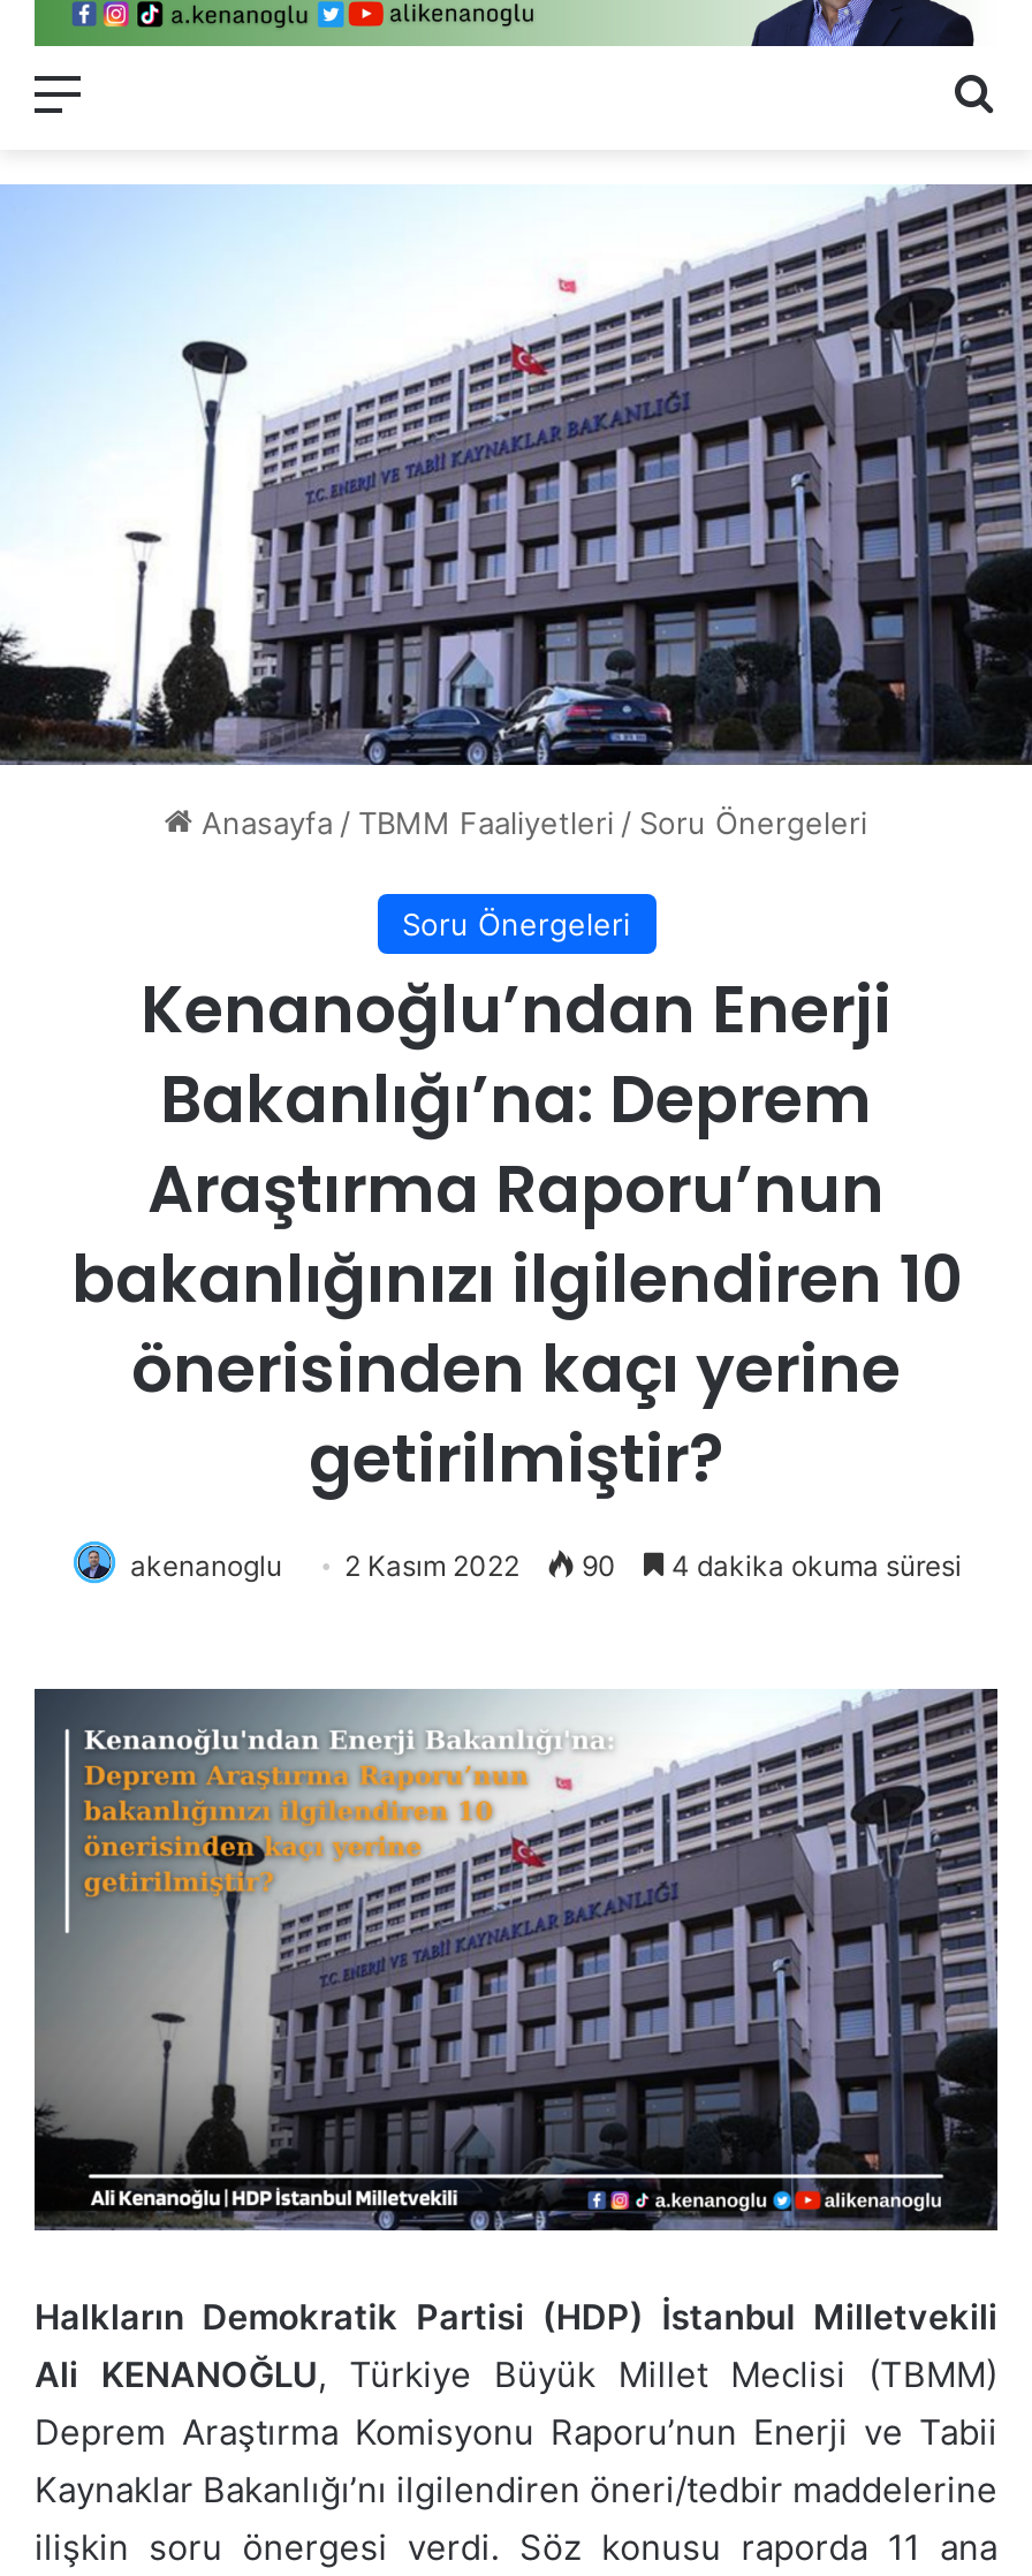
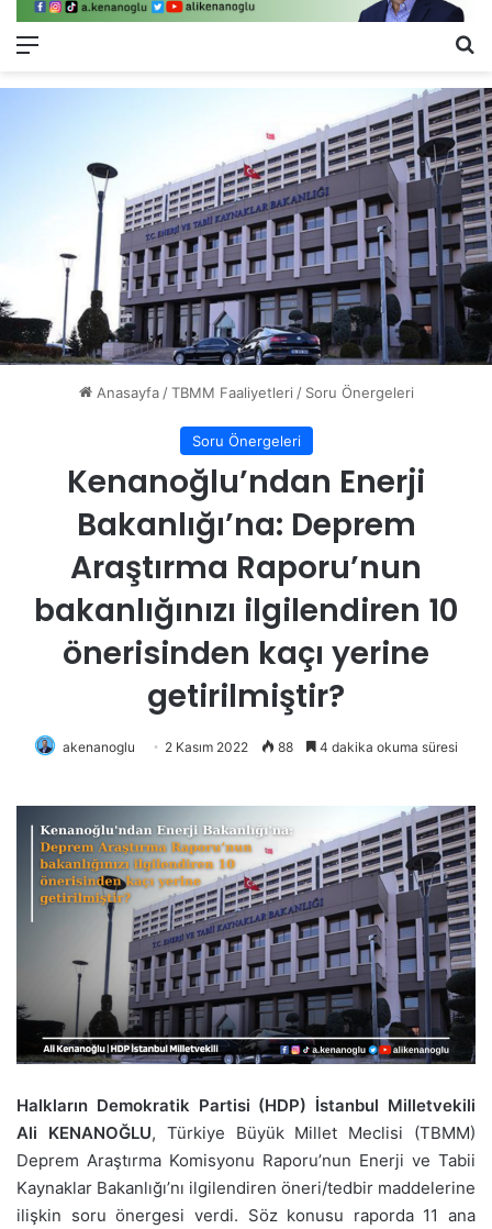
- akenanoglu 2 Kasım 2022 90 4 dakika okuma süresi
+ akenanoglu 2 Kasım 2022 88 4 dakika okuma süresi
